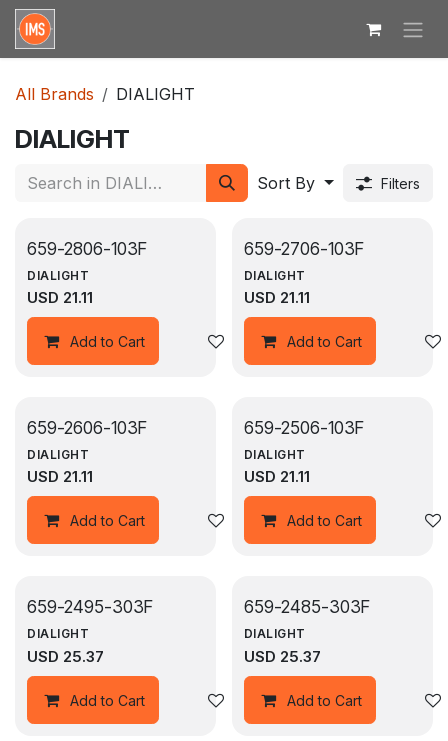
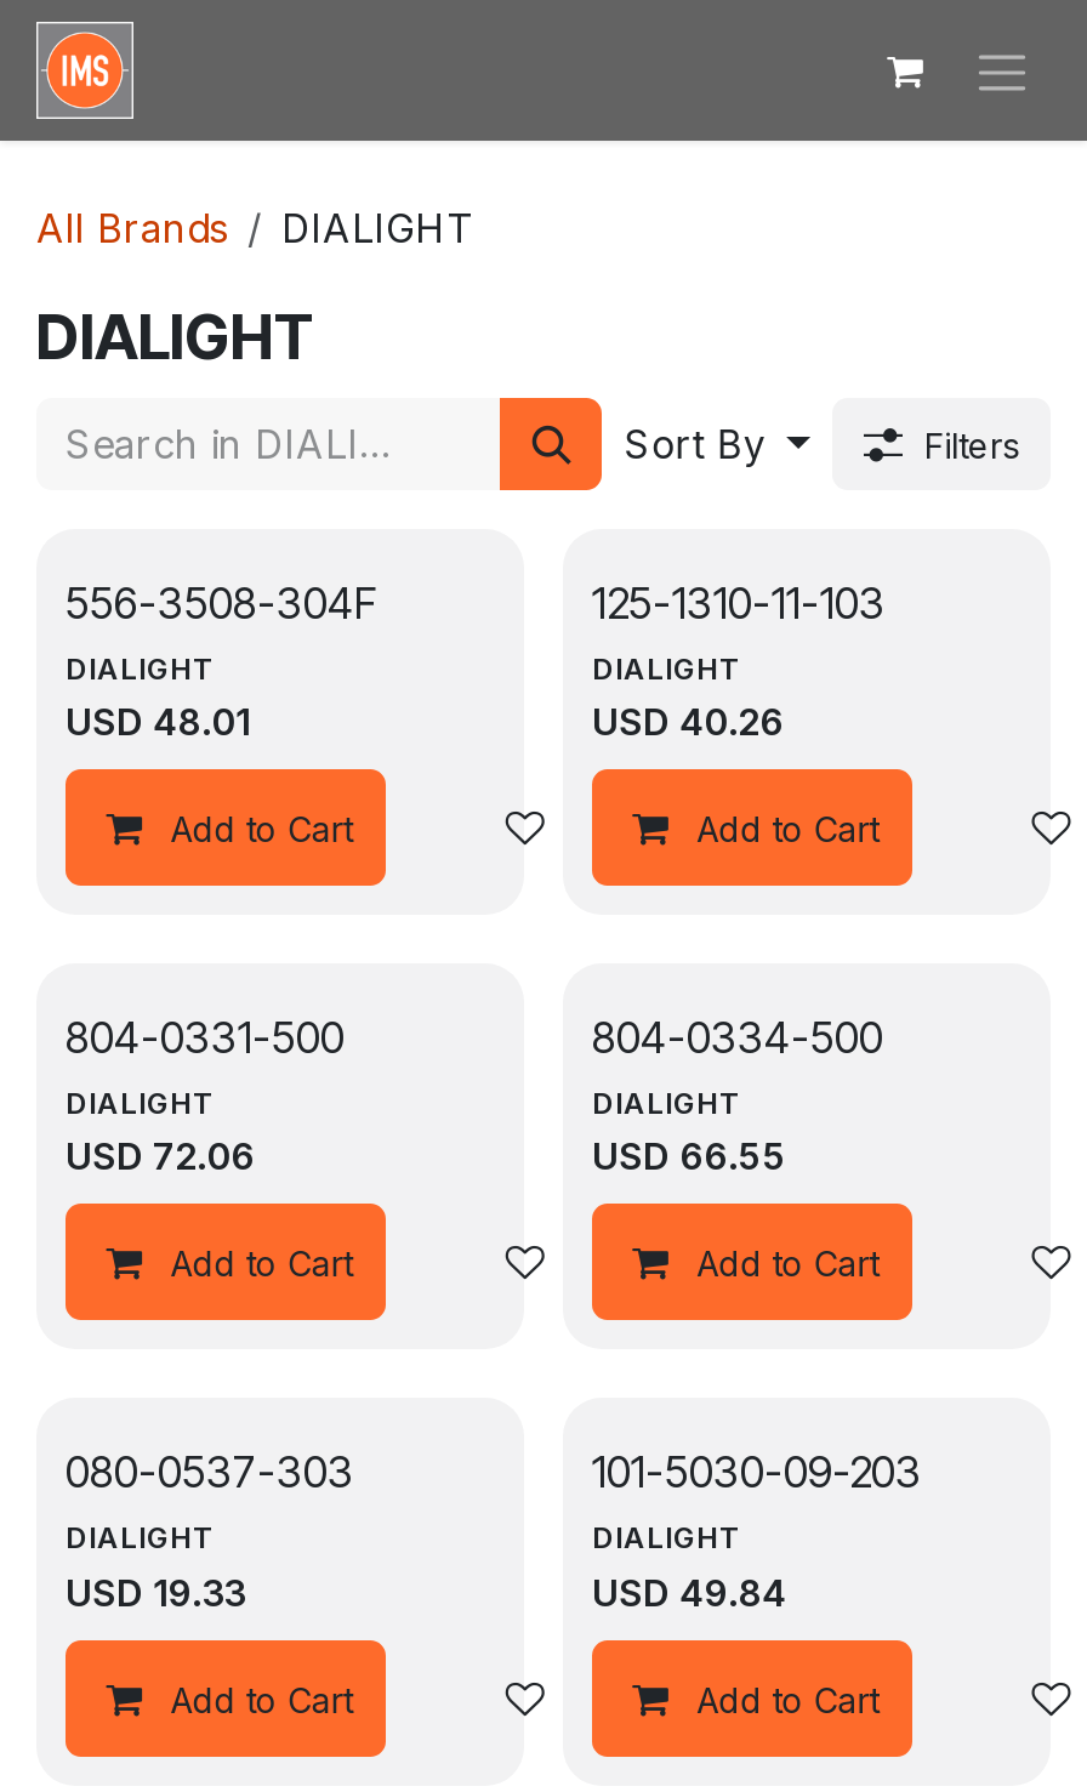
- 659-2806-103F
+ 556-3508-304F

- 659-2706-103F
+ 125-1310-11-103

- USD 21.11
+ USD 48.01

- USD 21.11
+ USD 40.26

- 659-2606-103F
+ 804-0331-500

- 659-2506-103F
+ 804-0334-500

- USD 21.11
+ USD 72.06

- USD 21.11
+ USD 66.55

- 659-2495-303F
+ 080-0537-303

- 659-2485-303F
+ 101-5030-09-203

- USD 25.37
+ USD 19.33

- USD 25.37
+ USD 49.84
